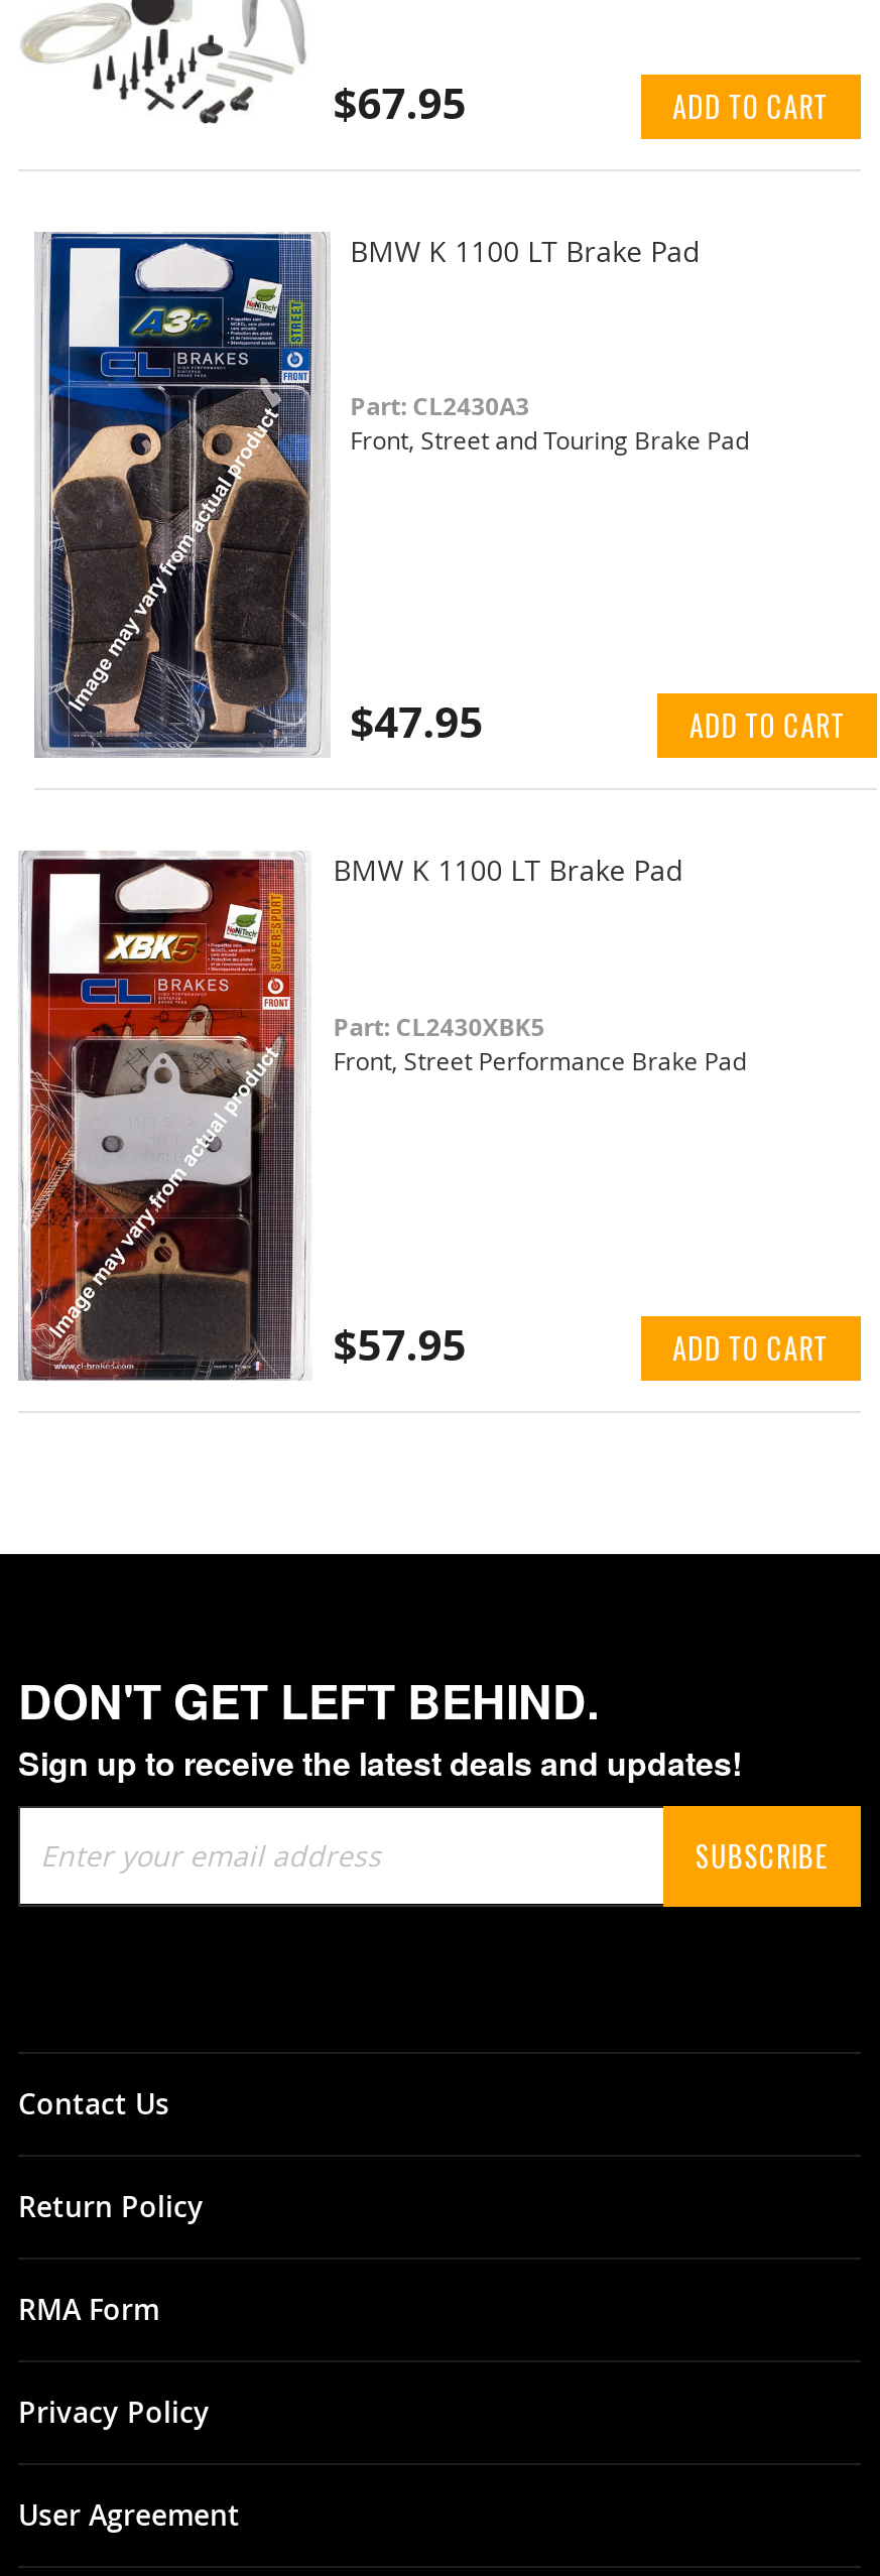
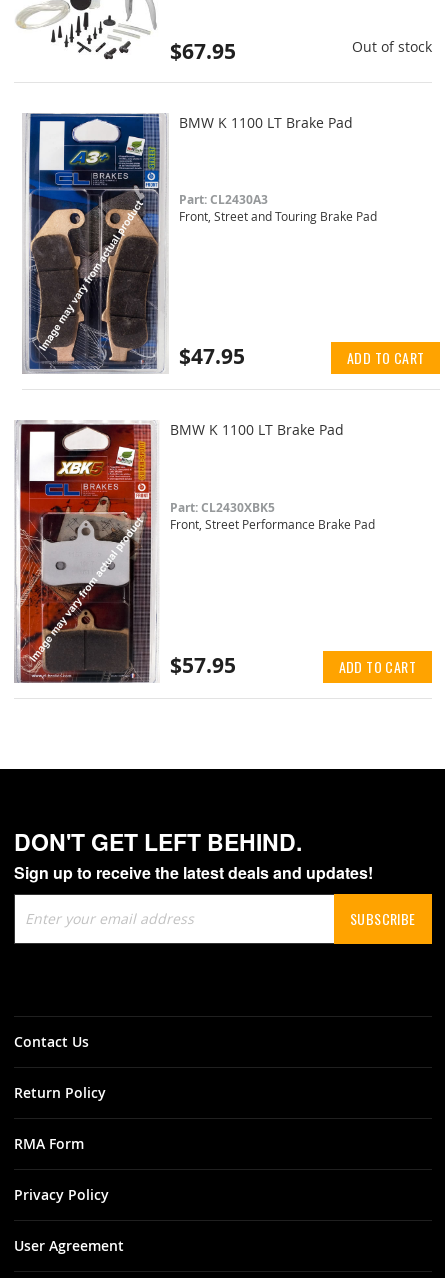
- ADD TO CART
+ Out of stock
